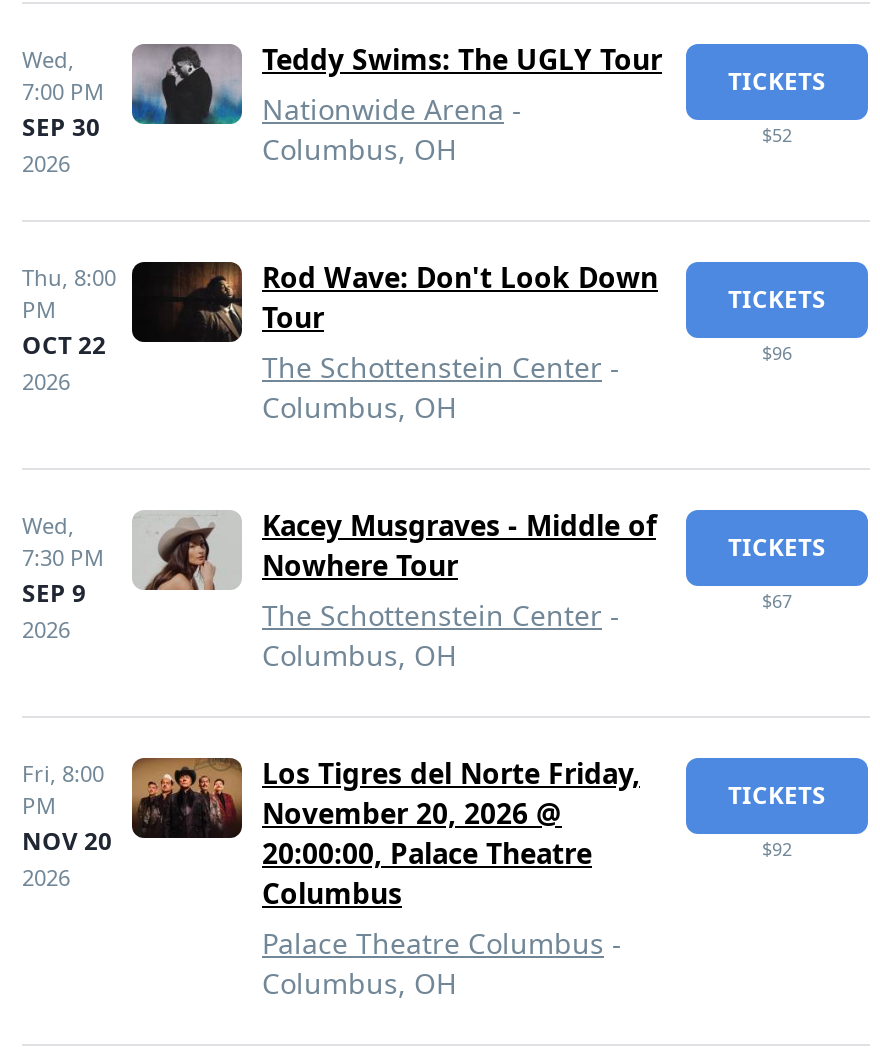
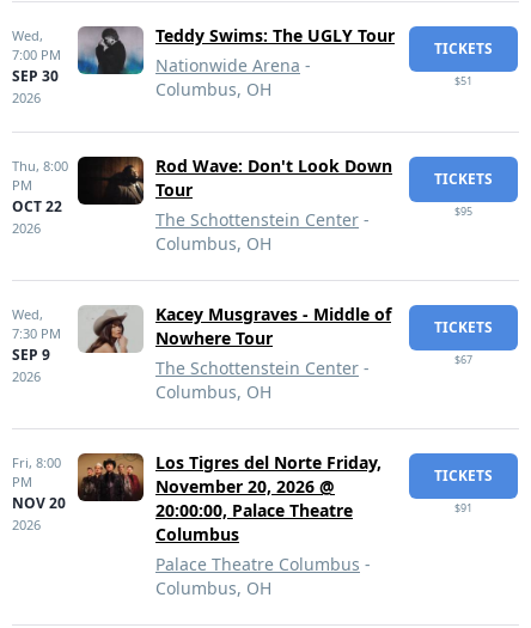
- $52
+ $51

- $96
+ $95

- $92
+ $91
